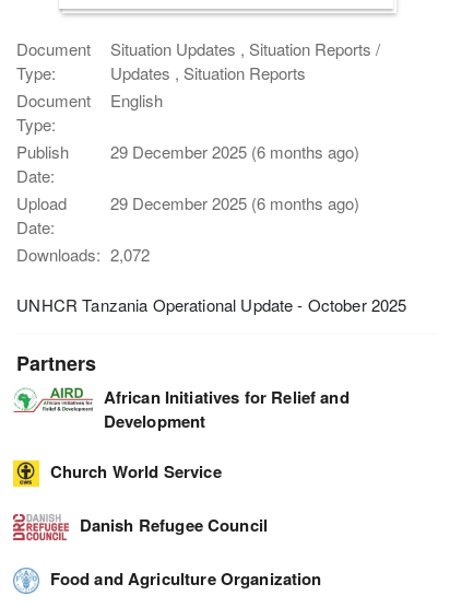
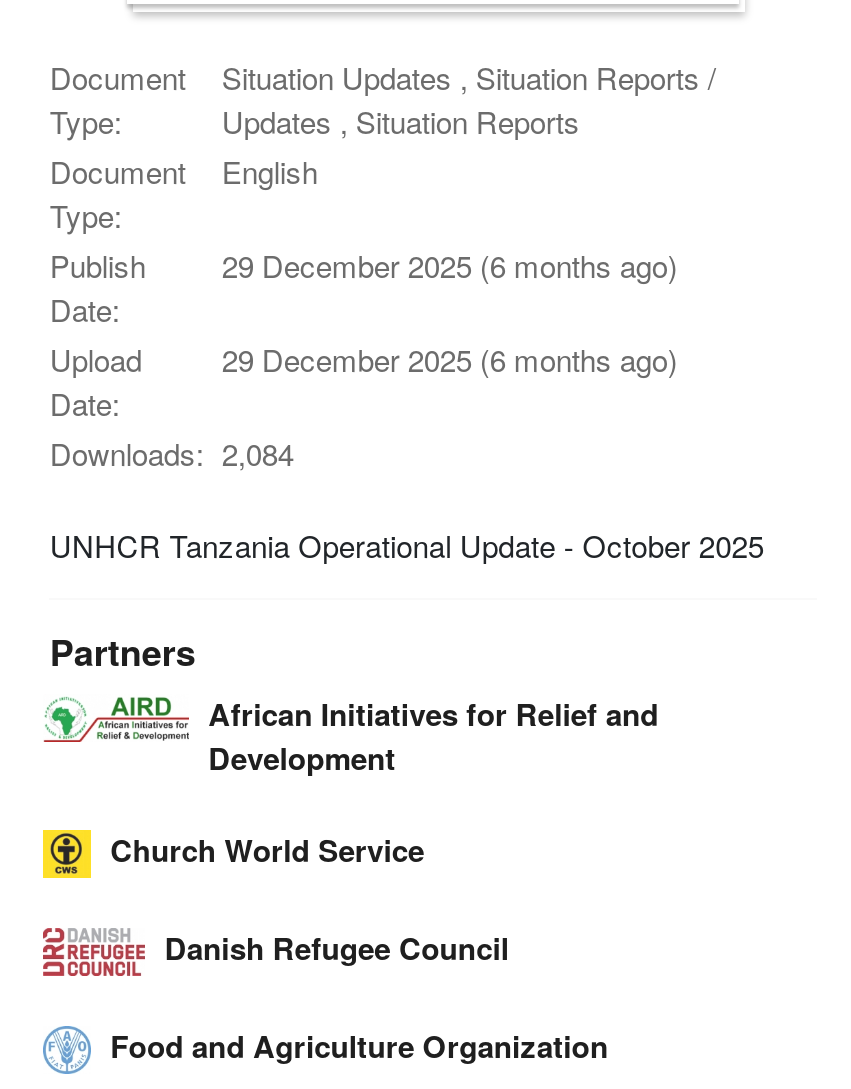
- Downloads: 2,072
+ Downloads: 2,084
